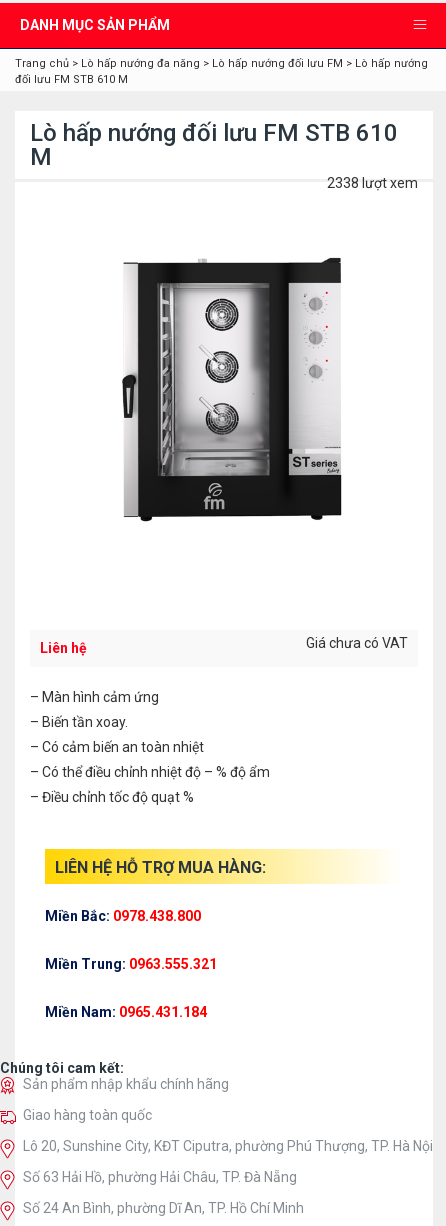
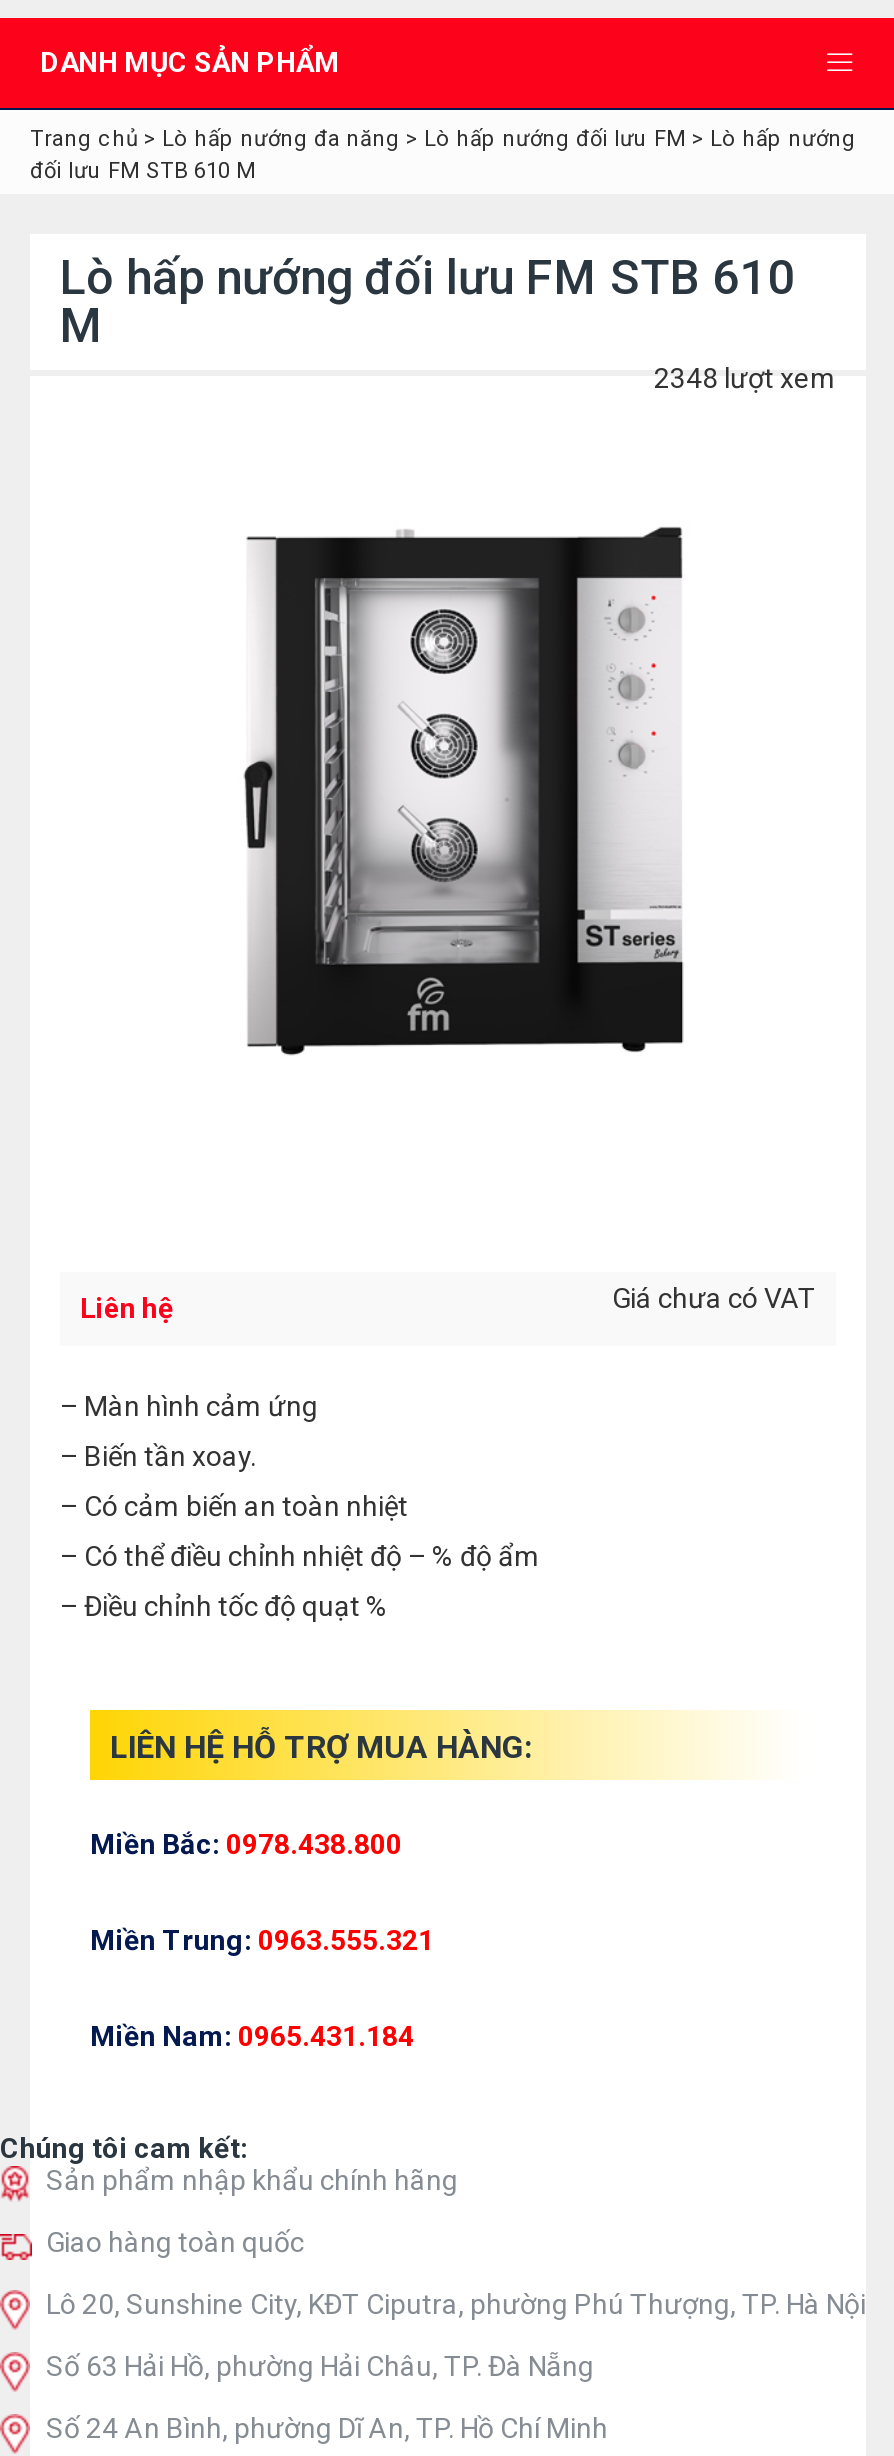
- 2338 lượt xem
+ 2348 lượt xem
